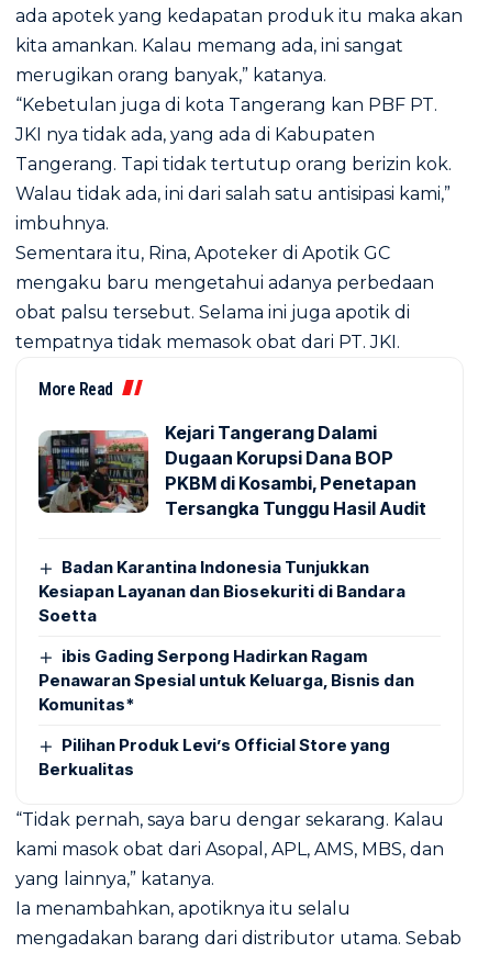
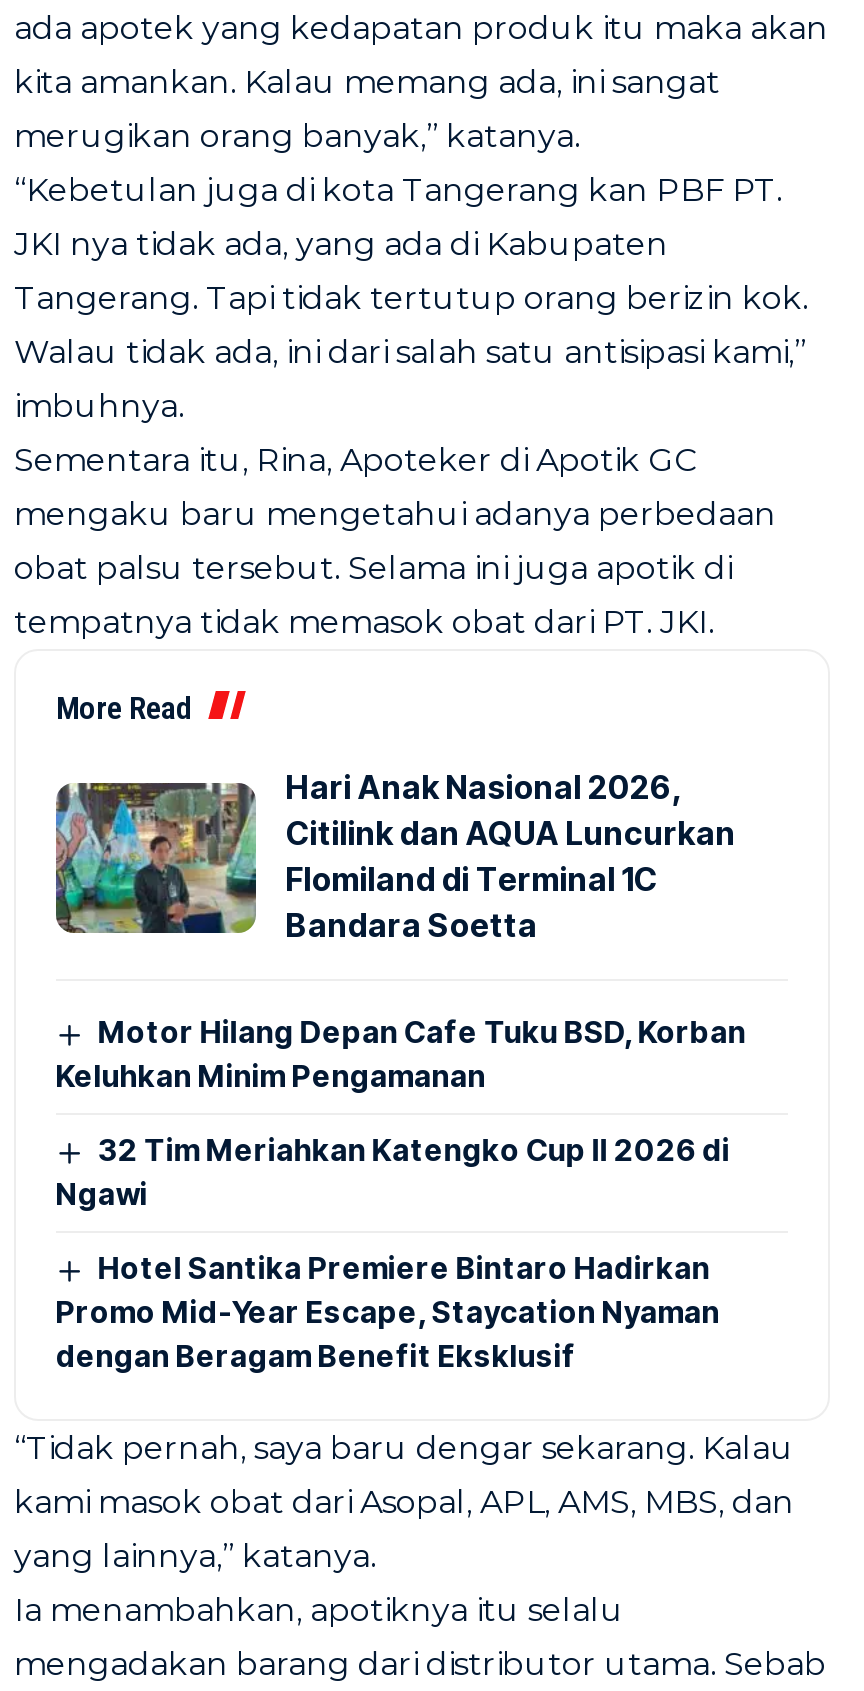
- [image]
- Kejari Tangerang Dalami
- Dugaan Korupsi Dana BOP
- PKBM di Kosambi, Penetapan
- Tersangka Tunggu Hasil Audit
+ [image]
+ Hari Anak Nasional 2026,
+ Citilink dan AQUA Luncurkan
+ Flomiland di Terminal 1C
+ Bandara Soetta

- Badan Karantina Indonesia Tunjukkan
- Kesiapan Layanan dan Biosekuriti di Bandara
- Soetta
+ Motor Hilang Depan Cafe Tuku BSD, Korban
+ Keluhkan Minim Pengamanan

- ibis Gading Serpong Hadirkan Ragam
- Penawaran Spesial untuk Keluarga, Bisnis dan
- Komunitas*
+ 32 Tim Meriahkan Katengko Cup II 2026 di
+ Ngawi

- Pilihan Produk Levi’s Official Store yang
- Berkualitas
+ Hotel Santika Premiere Bintaro Hadirkan
+ Promo Mid-Year Escape, Staycation Nyaman
+ dengan Beragam Benefit Eksklusif
